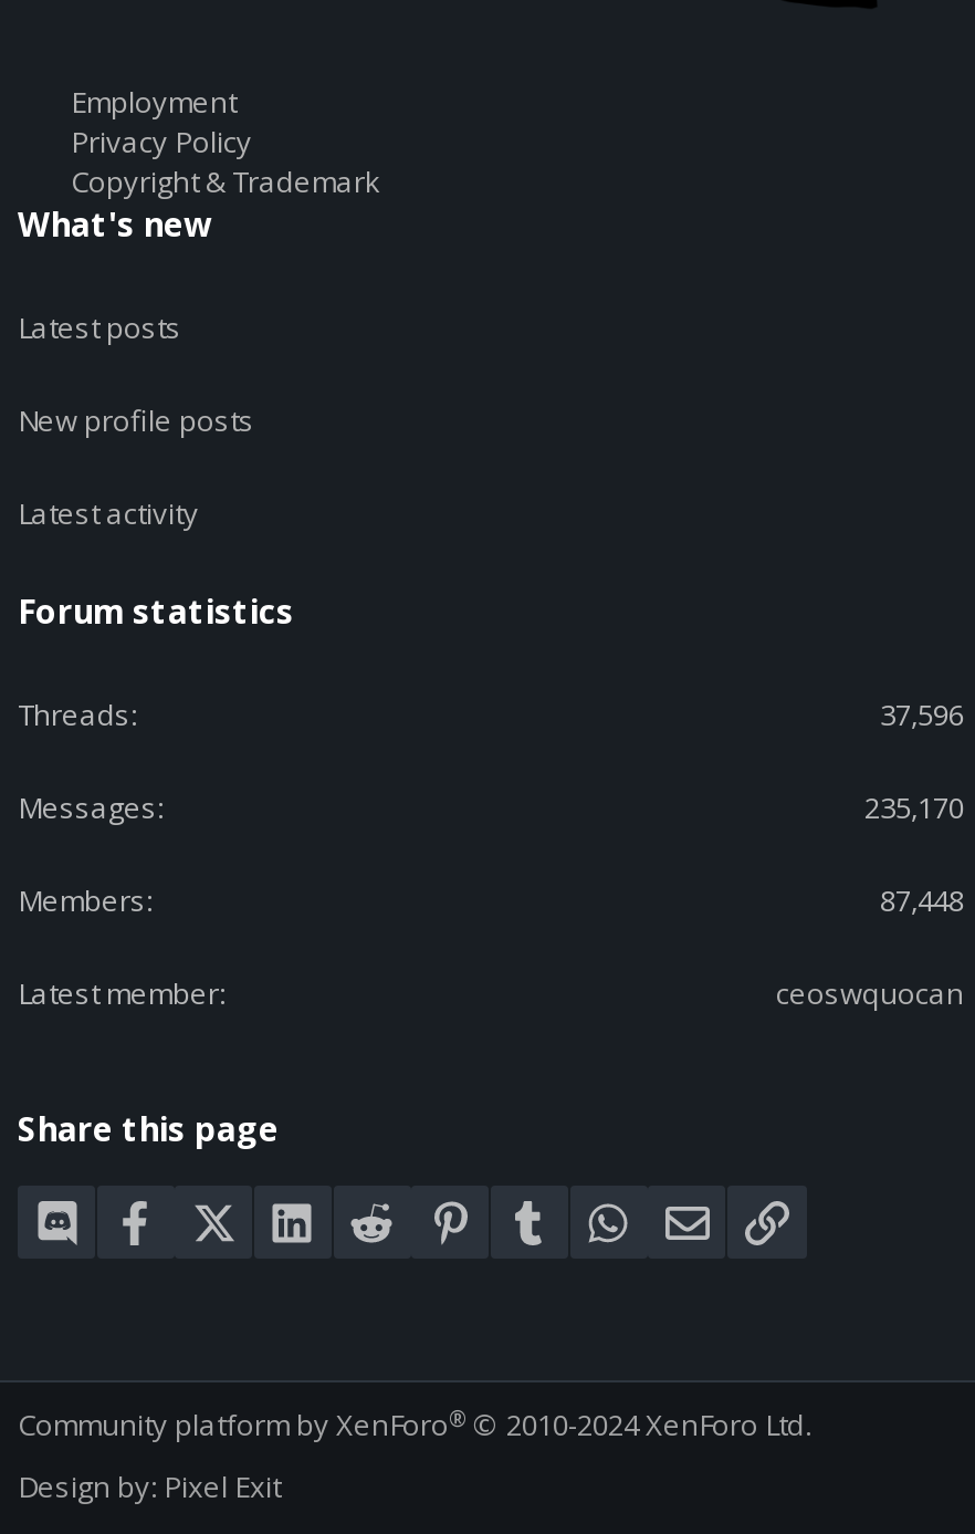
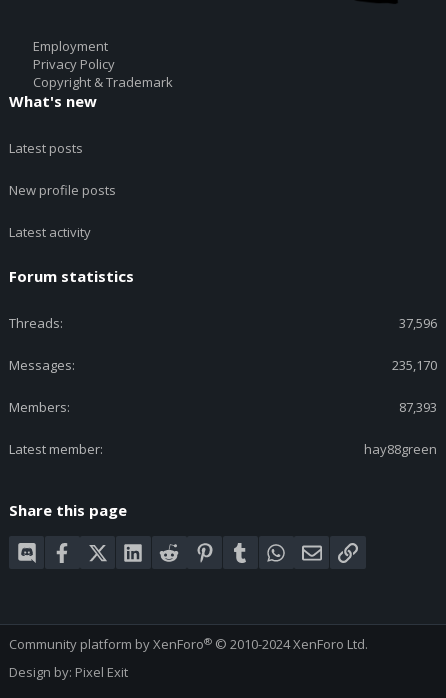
- 87,448
+ 87,393

- ceoswquocan
+ hay88green
